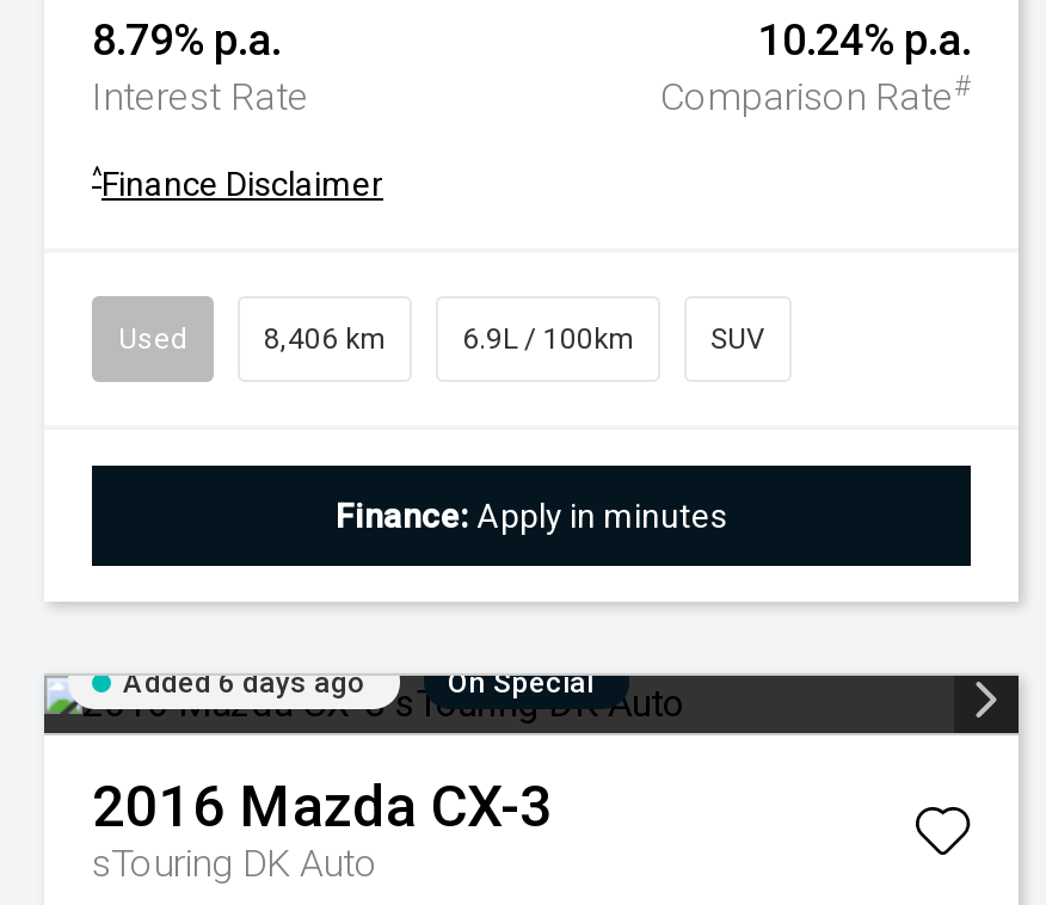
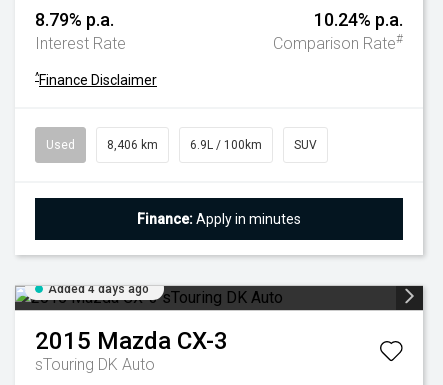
- Added 6 days ago
- On Special
+ Added 4 days ago

- 2016 Mazda CX-3
+ 2015 Mazda CX-3
